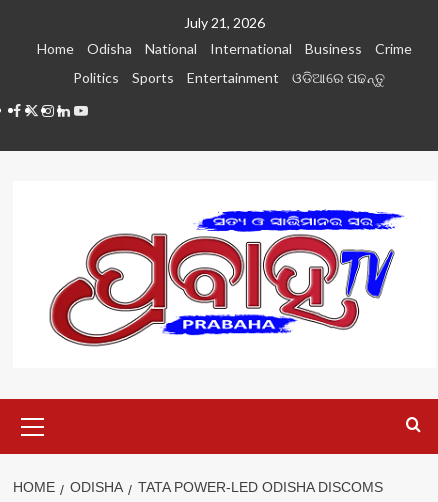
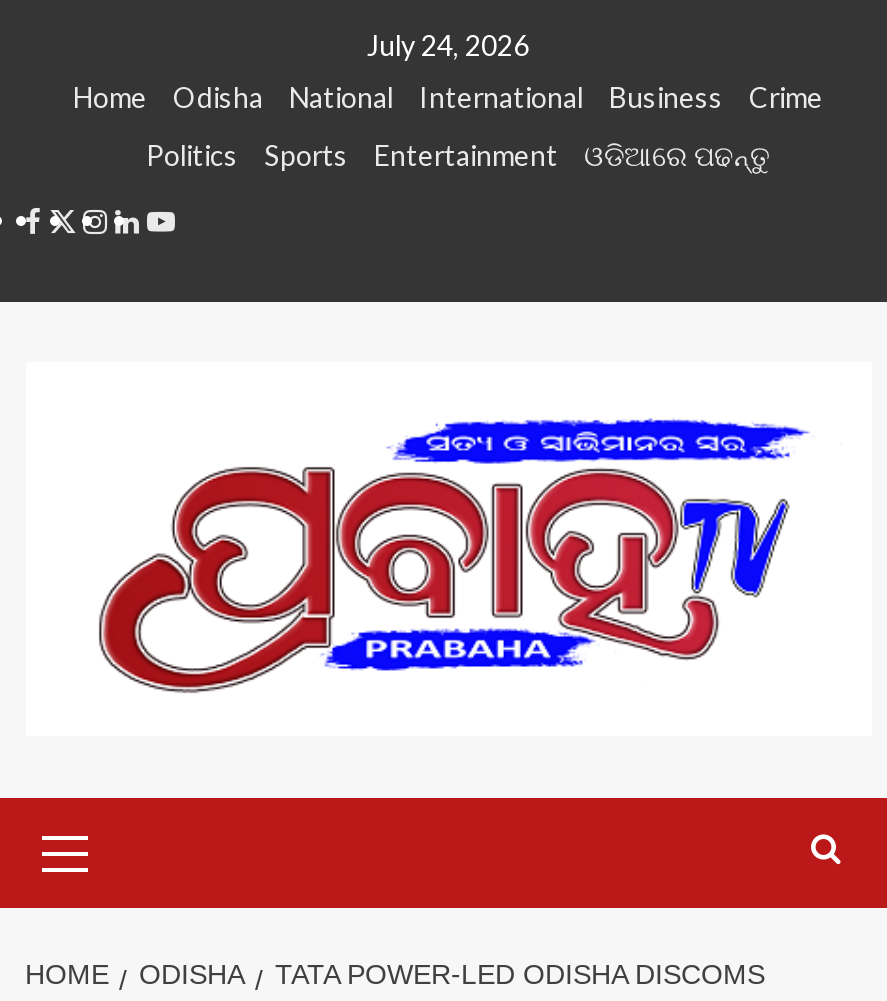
- July 21, 2026
+ July 24, 2026
